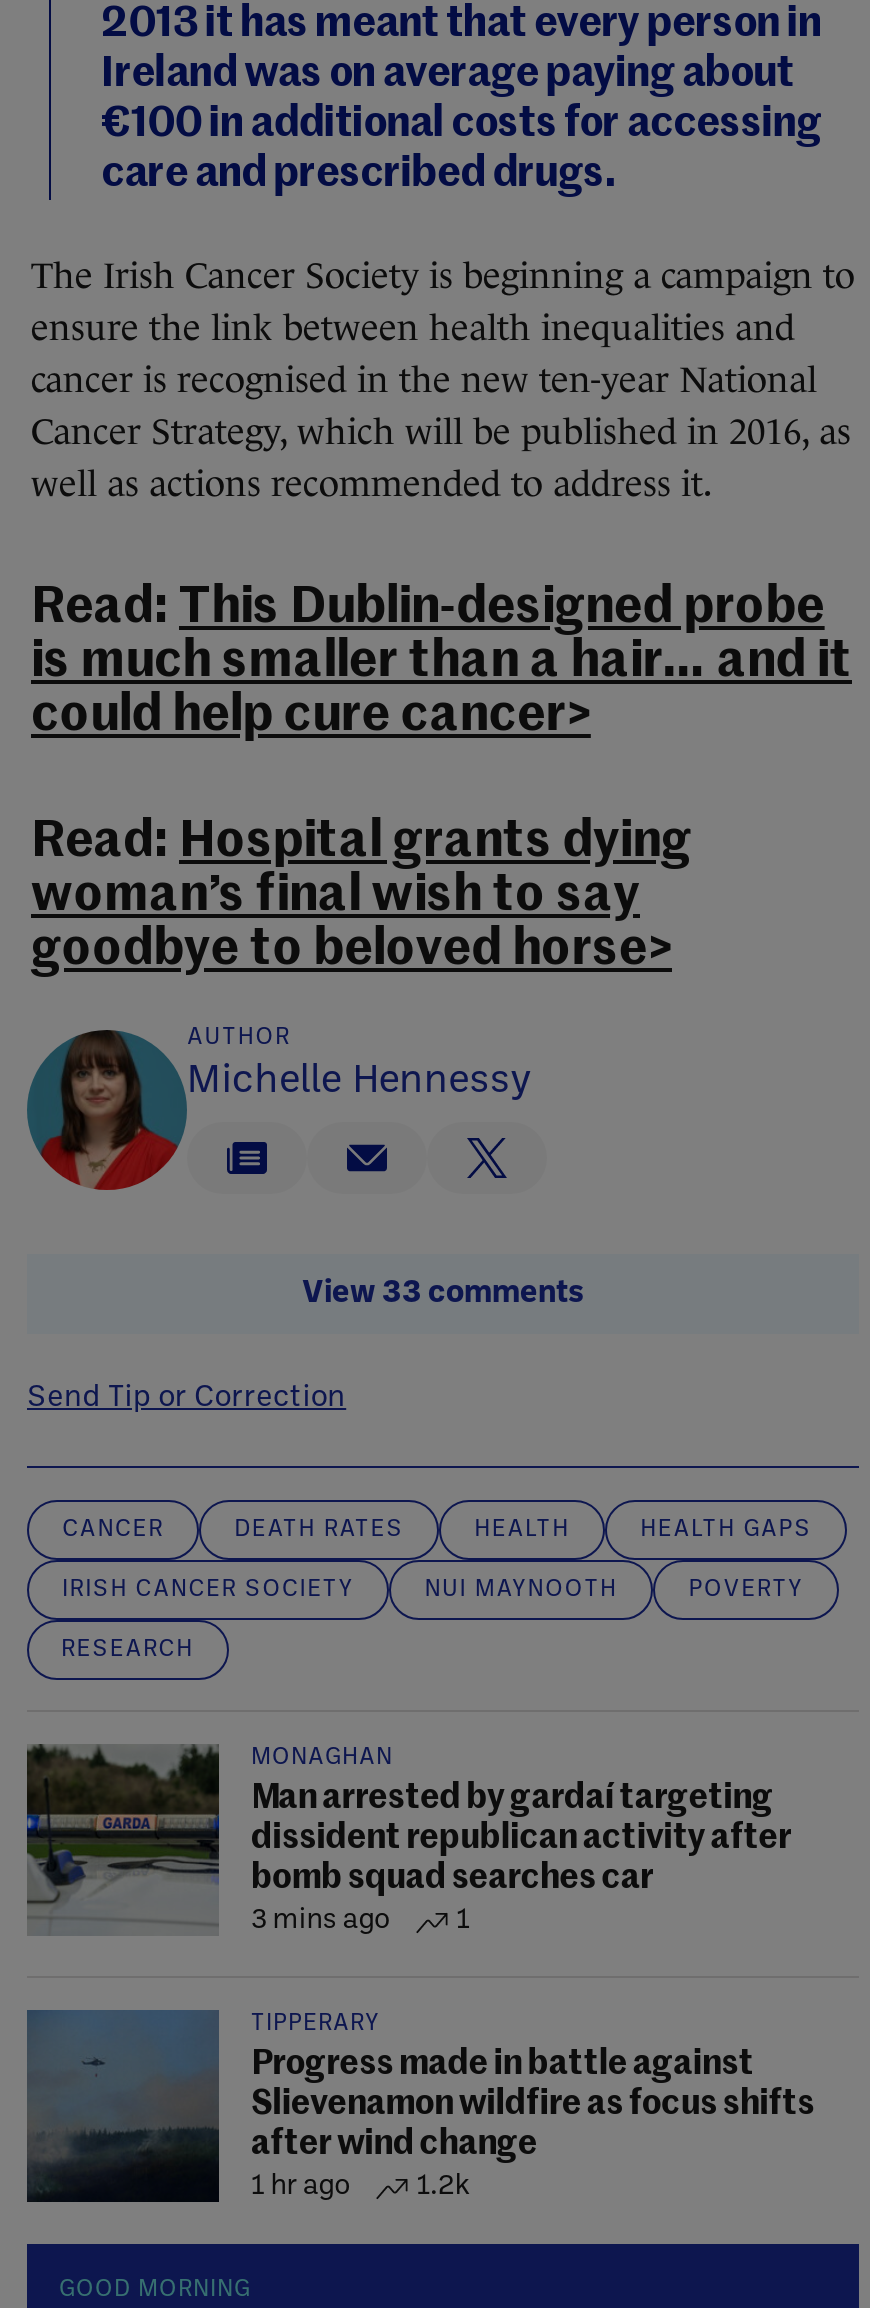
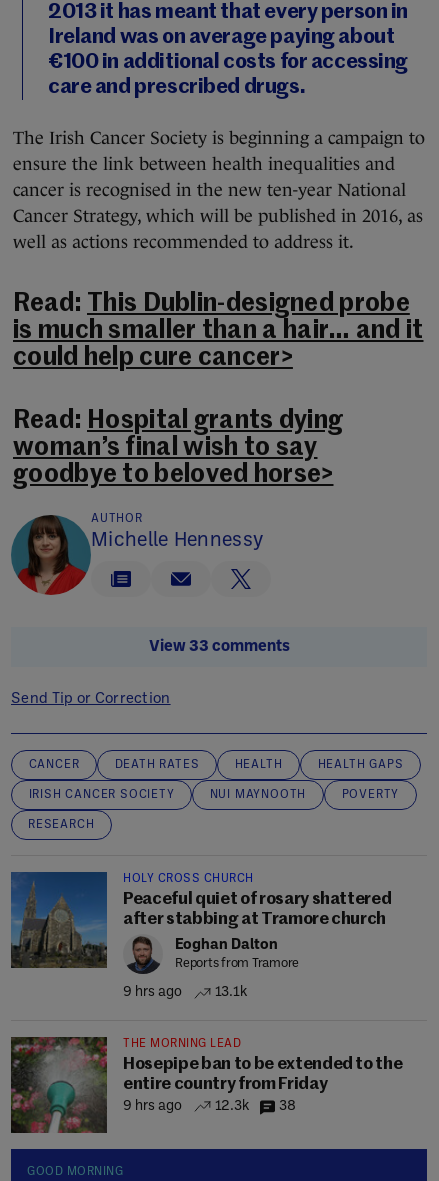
- [image]
- MONAGHAN
- Man arrested by gardaí targeting
- dissident republican activity after
- bomb squad searches car
- 3 mins ago
- 1
+ [image]
+ HOLY CROSS CHURCH
+ Peaceful quiet of rosary shattered
+ after stabbing at Tramore church
+ Eoghan Dalton
+ Reports from Tramore
+ 9 hrs ago
+ 13.1k

- [image]
- TIPPERARY
- Progress made in battle against
- Slievenamon wildfire as focus shifts
- after wind change
- 1 hr ago
- 1.2k
+ [image]
+ THE MORNING LEAD
+ Hosepipe ban to be extended to the
+ entire country from Friday
+ 9 hrs ago
+ 12.3k
+ 38
